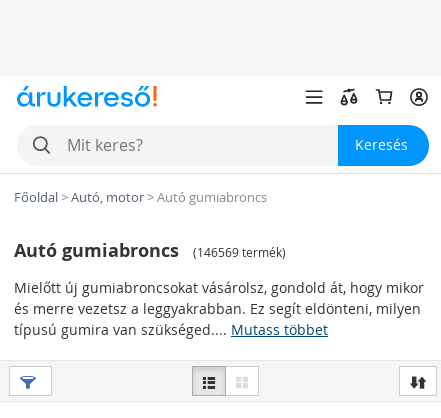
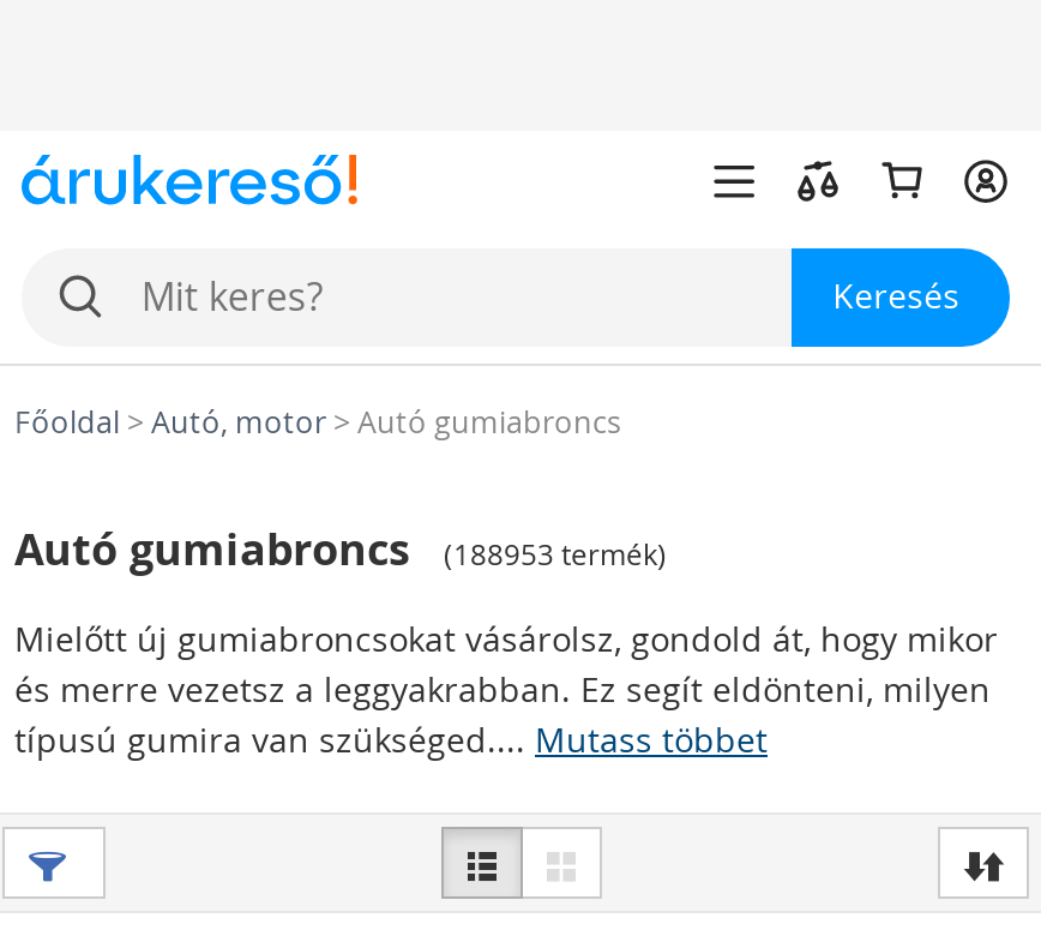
- Autó gumiabroncs (146569 termék)
+ Autó gumiabroncs (188953 termék)
